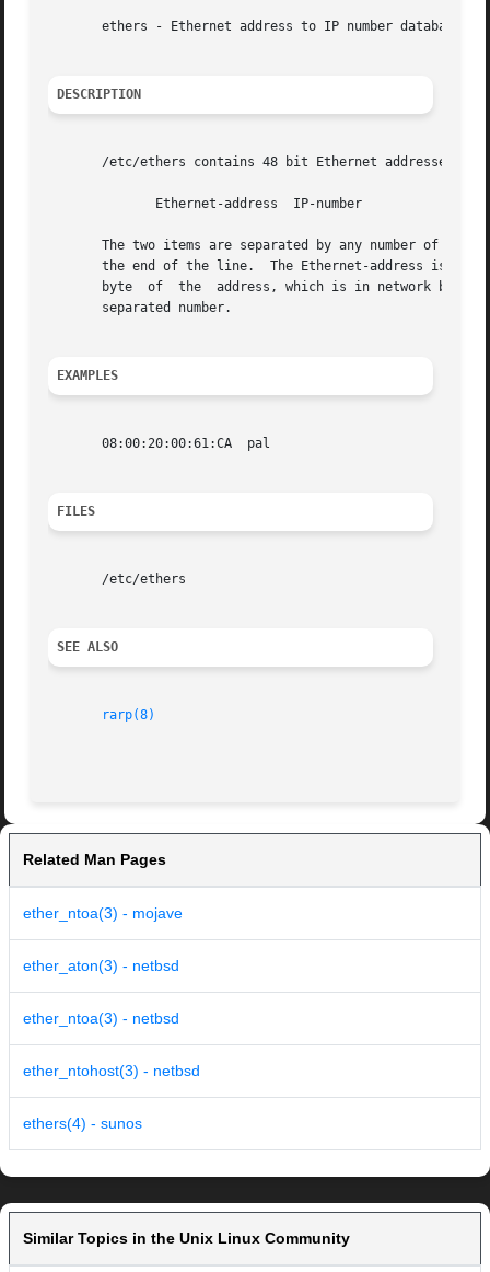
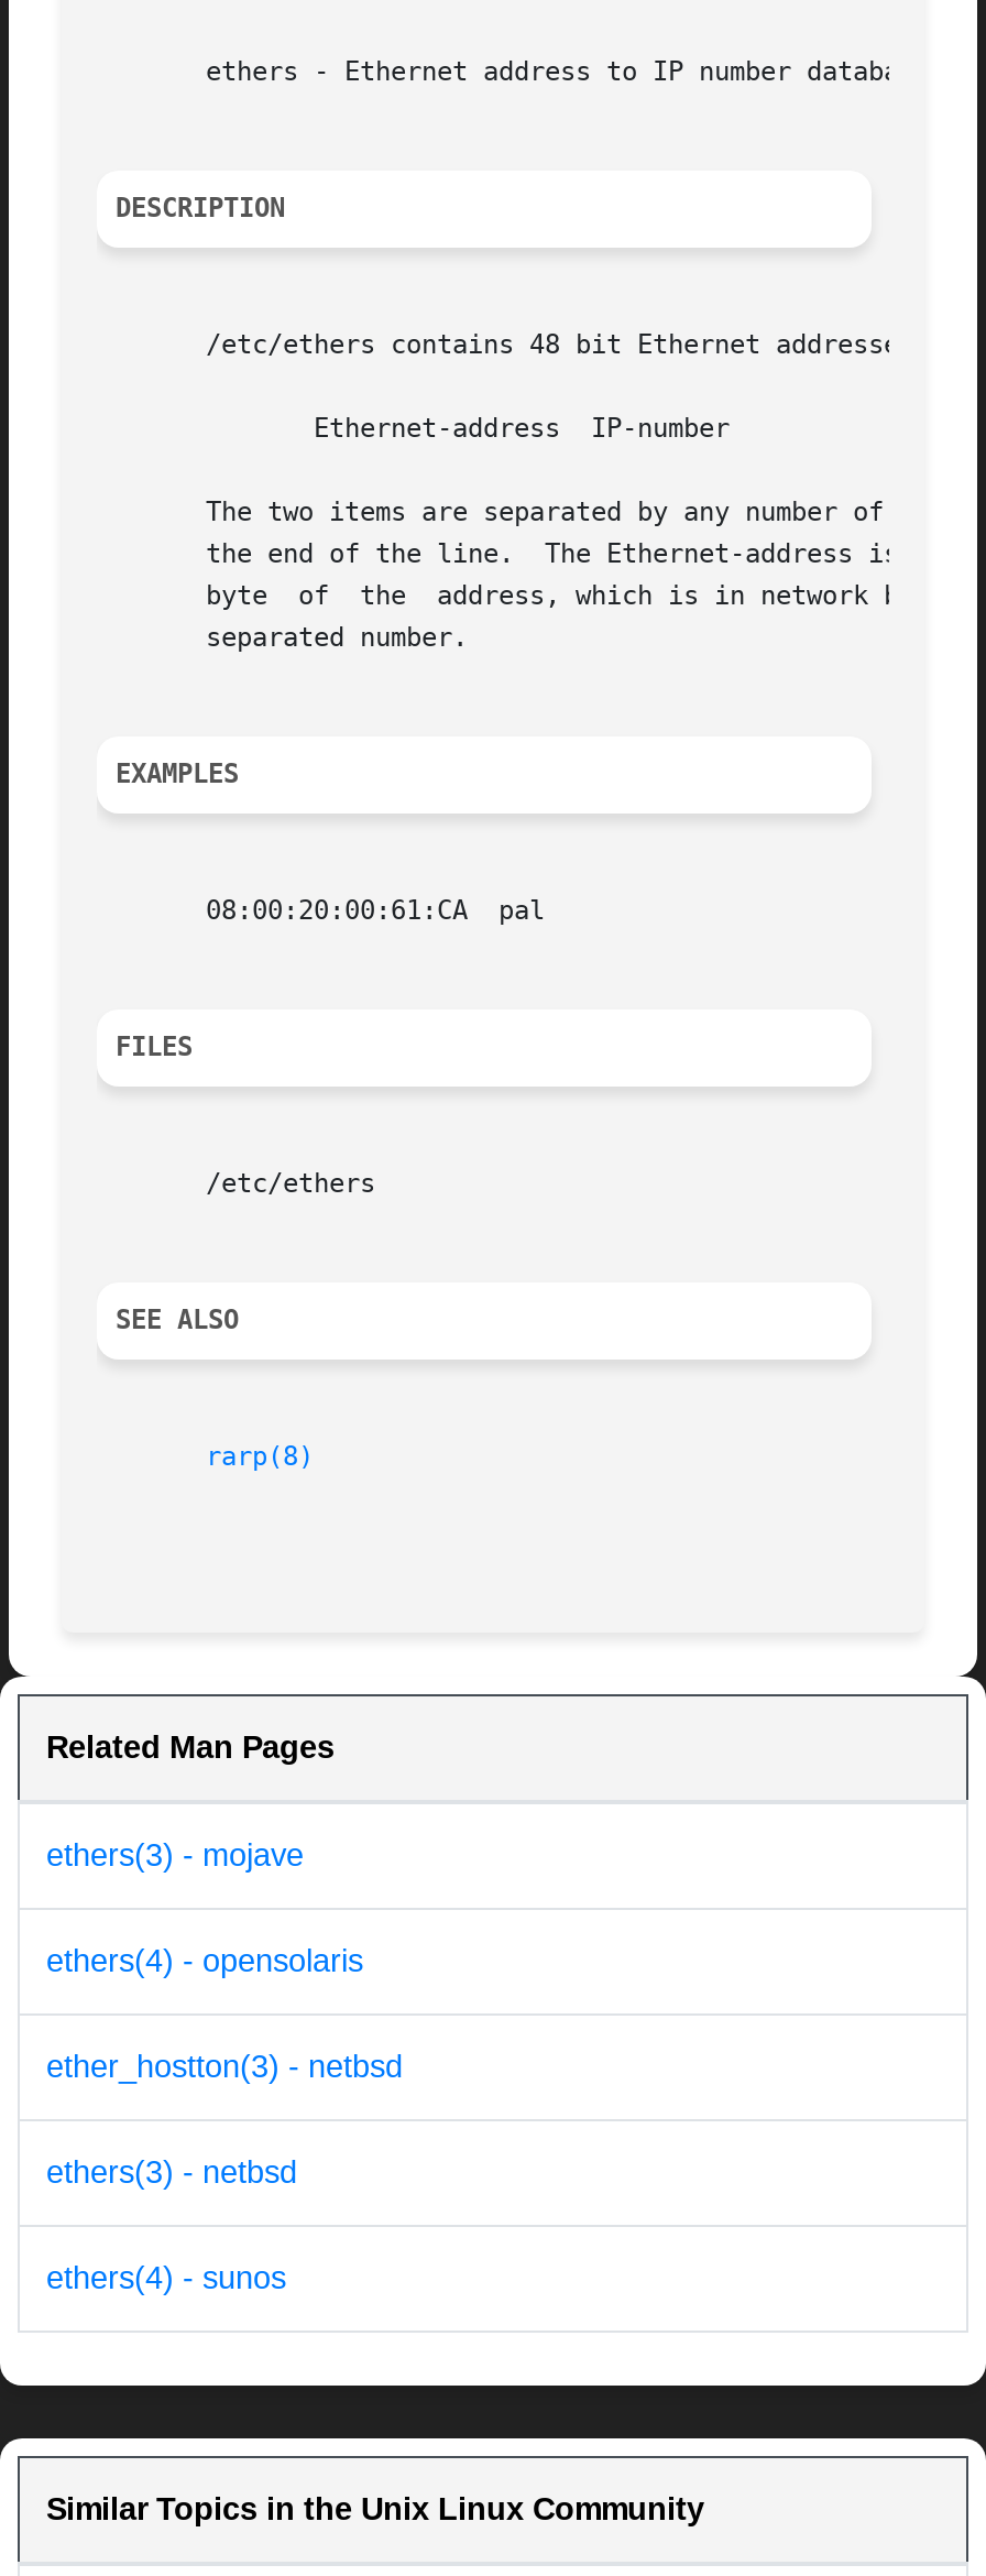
- ether_ntoa(3) - mojave
+ ethers(3) - mojave

- ether_aton(3) - netbsd
+ ethers(4) - opensolaris

- ether_ntoa(3) - netbsd
+ ether_hostton(3) - netbsd

- ether_ntohost(3) - netbsd
+ ethers(3) - netbsd
